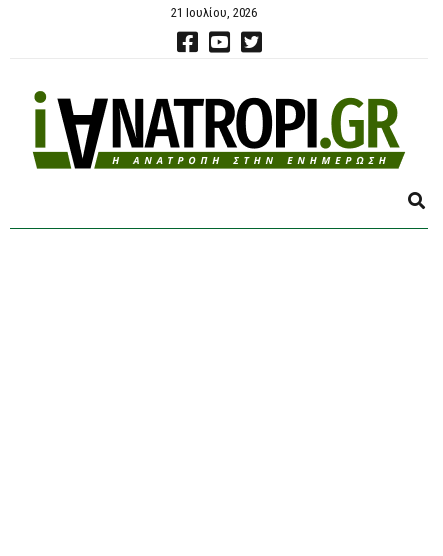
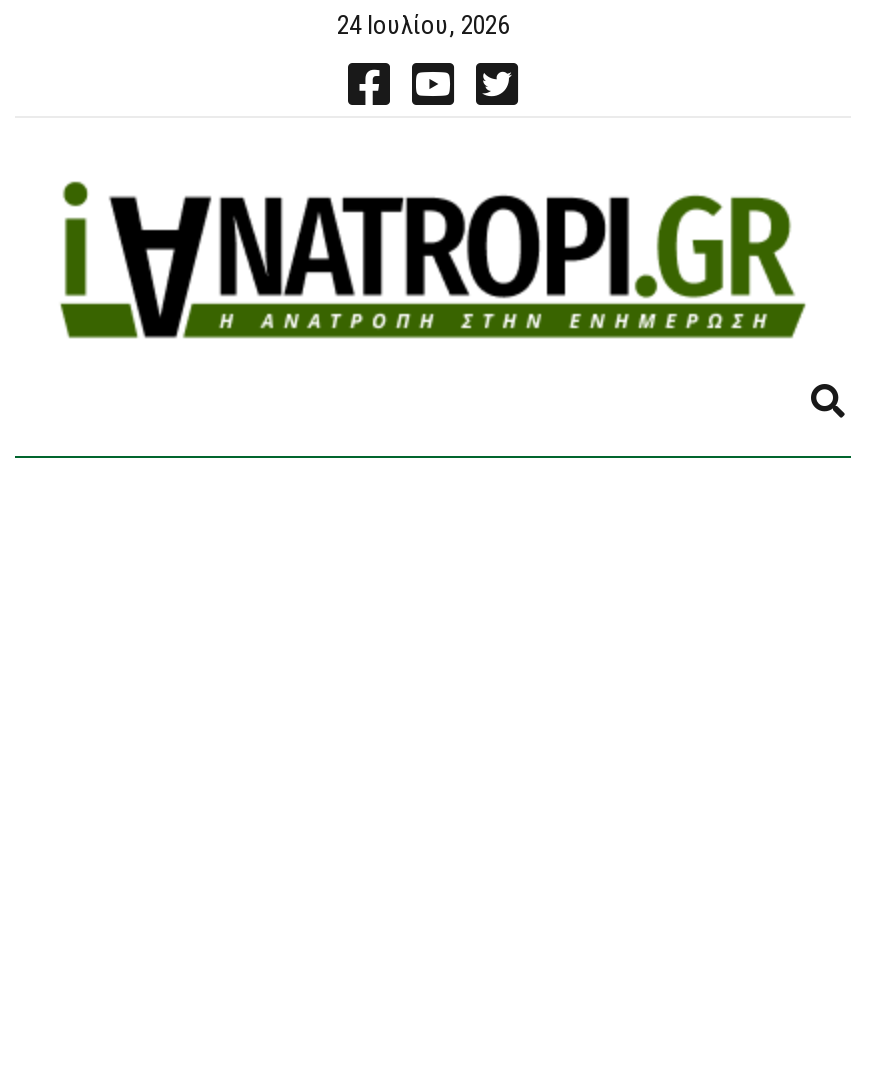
- 21 Ιουλίου, 2026
+ 24 Ιουλίου, 2026
